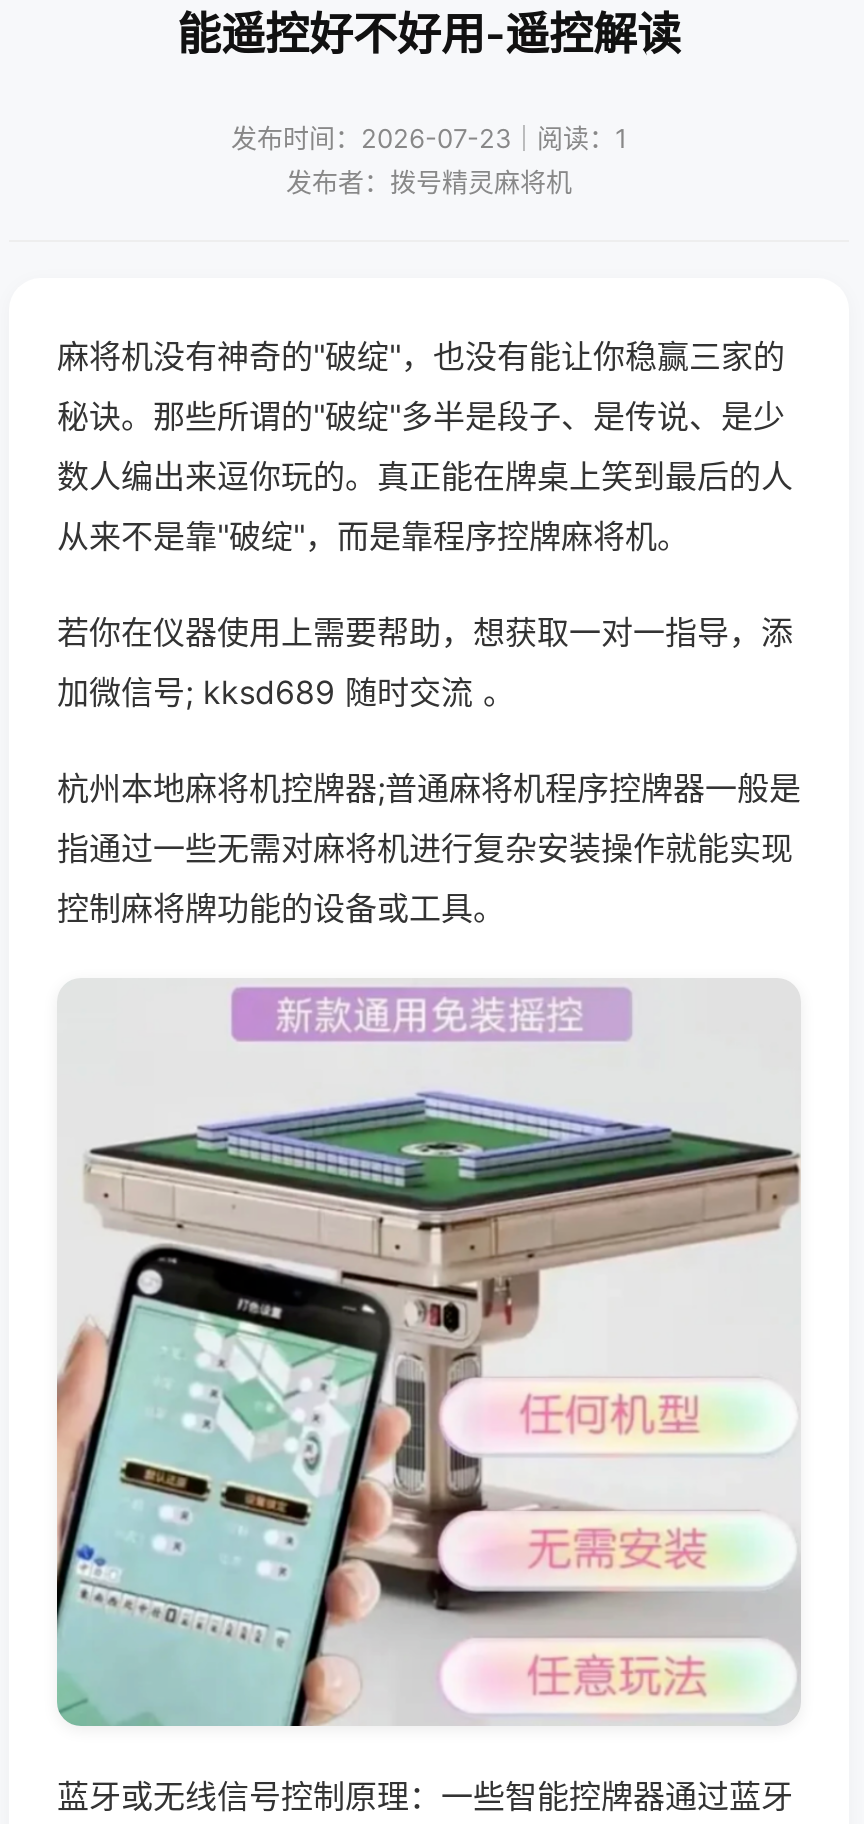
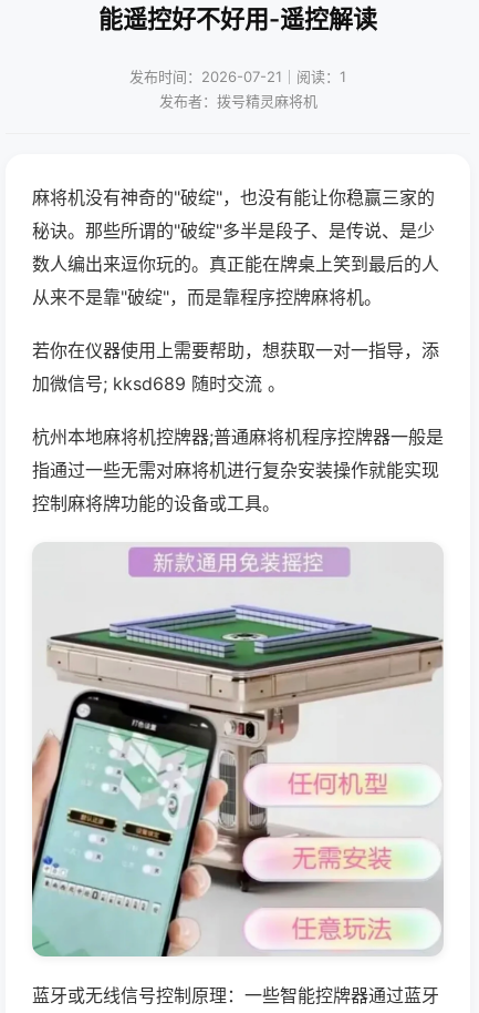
- 发布时间：2026-07-23｜阅读：1
+ 发布时间：2026-07-21｜阅读：1
